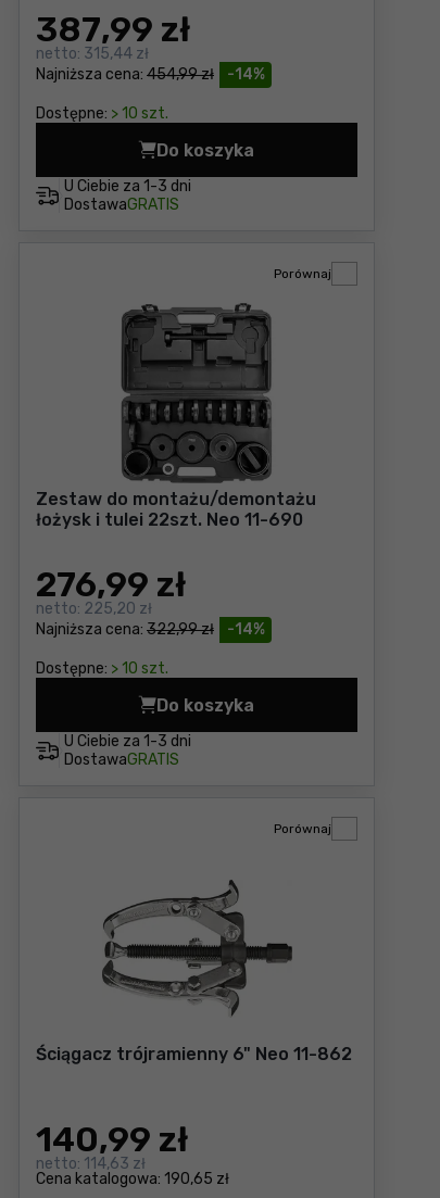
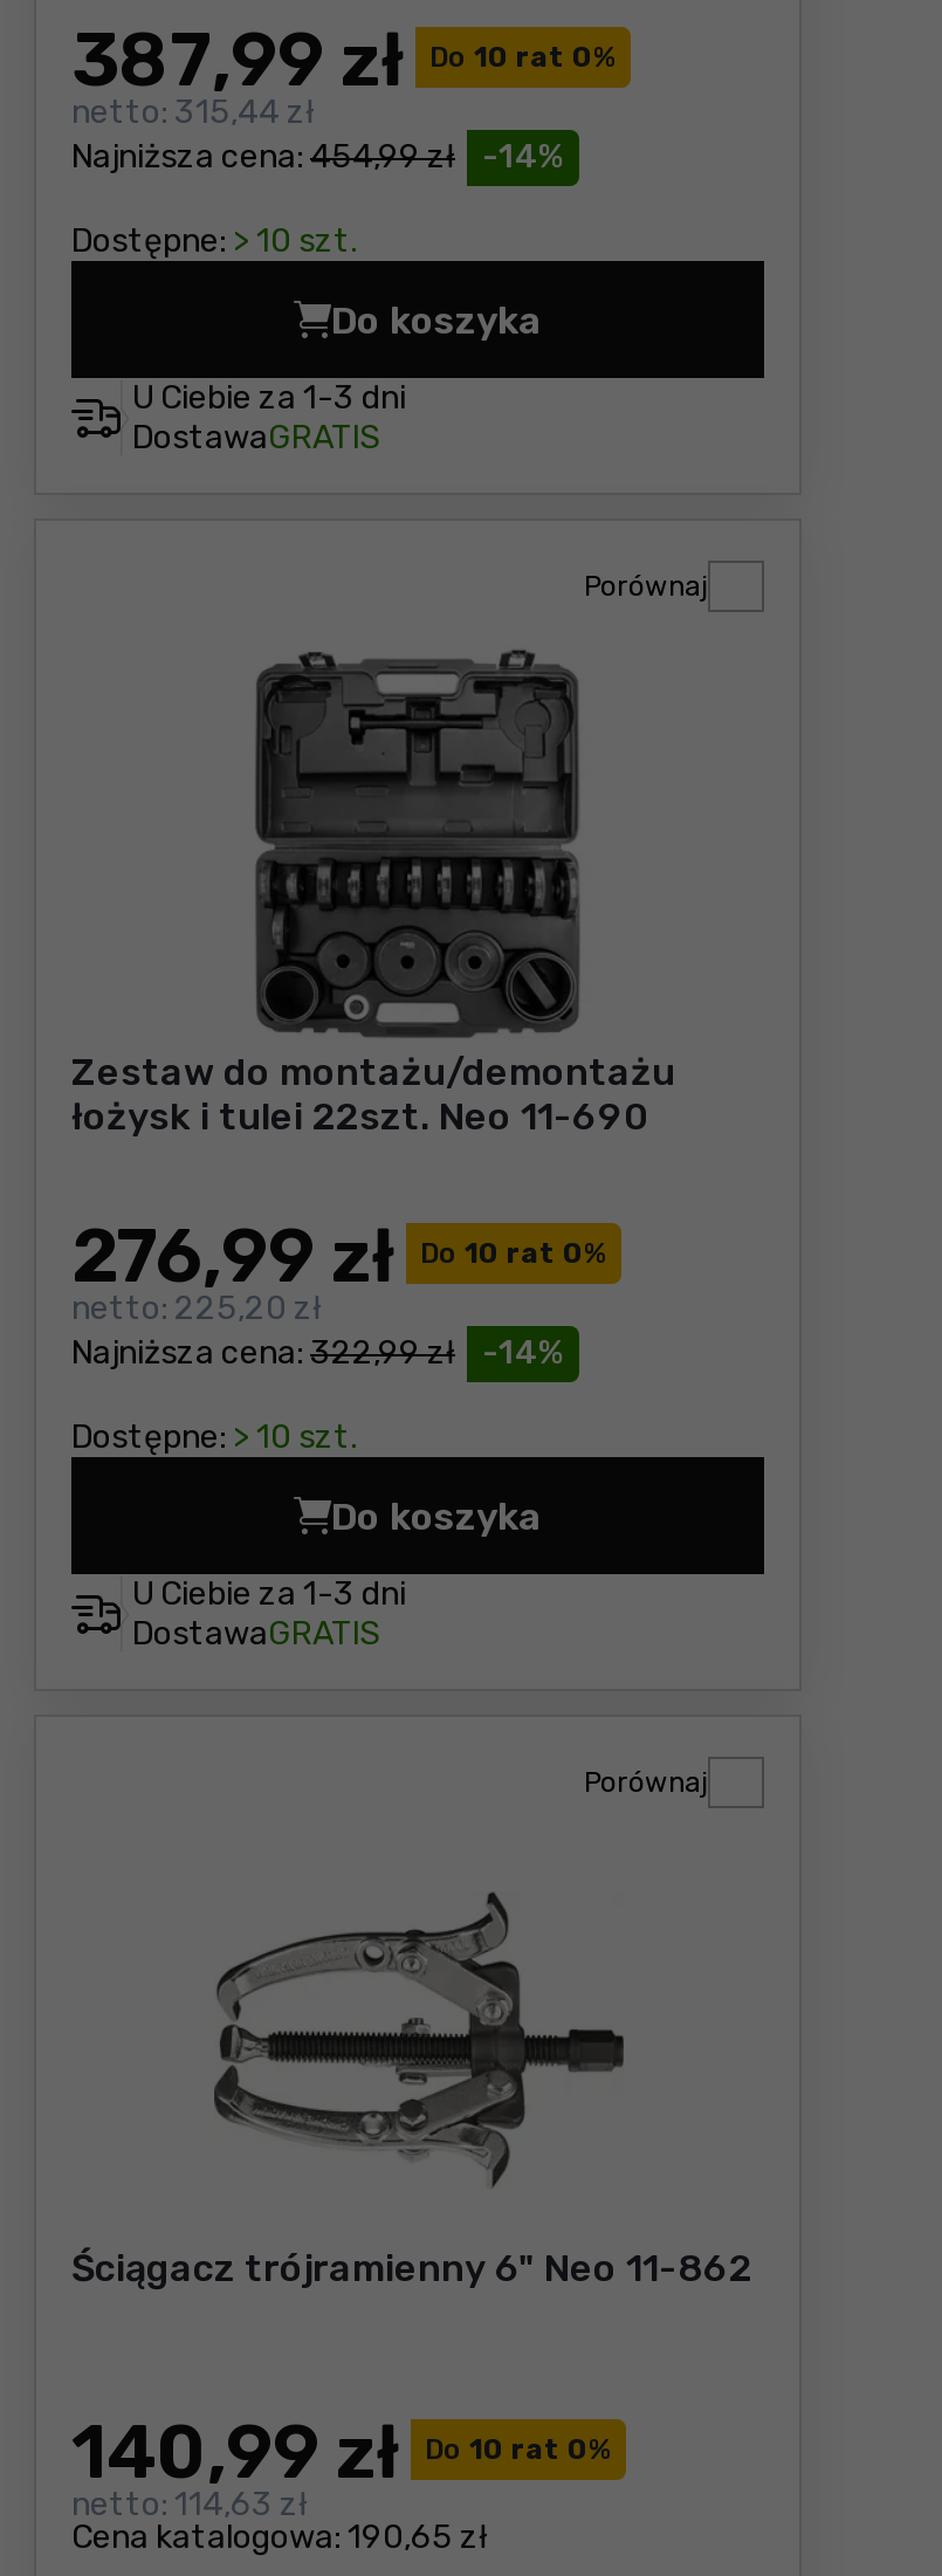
+ Do 10 rat 0%

+ Do 10 rat 0%

+ Do 10 rat 0%
